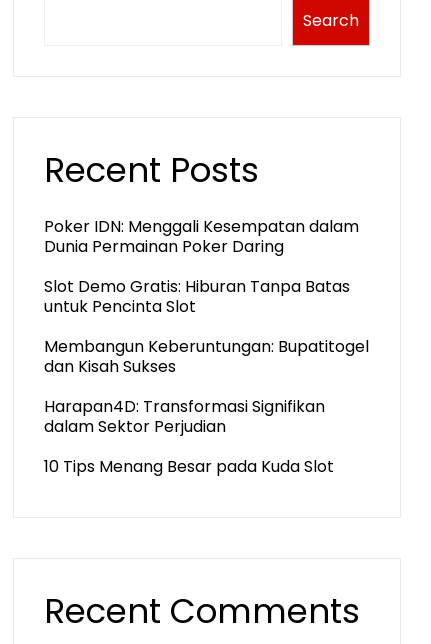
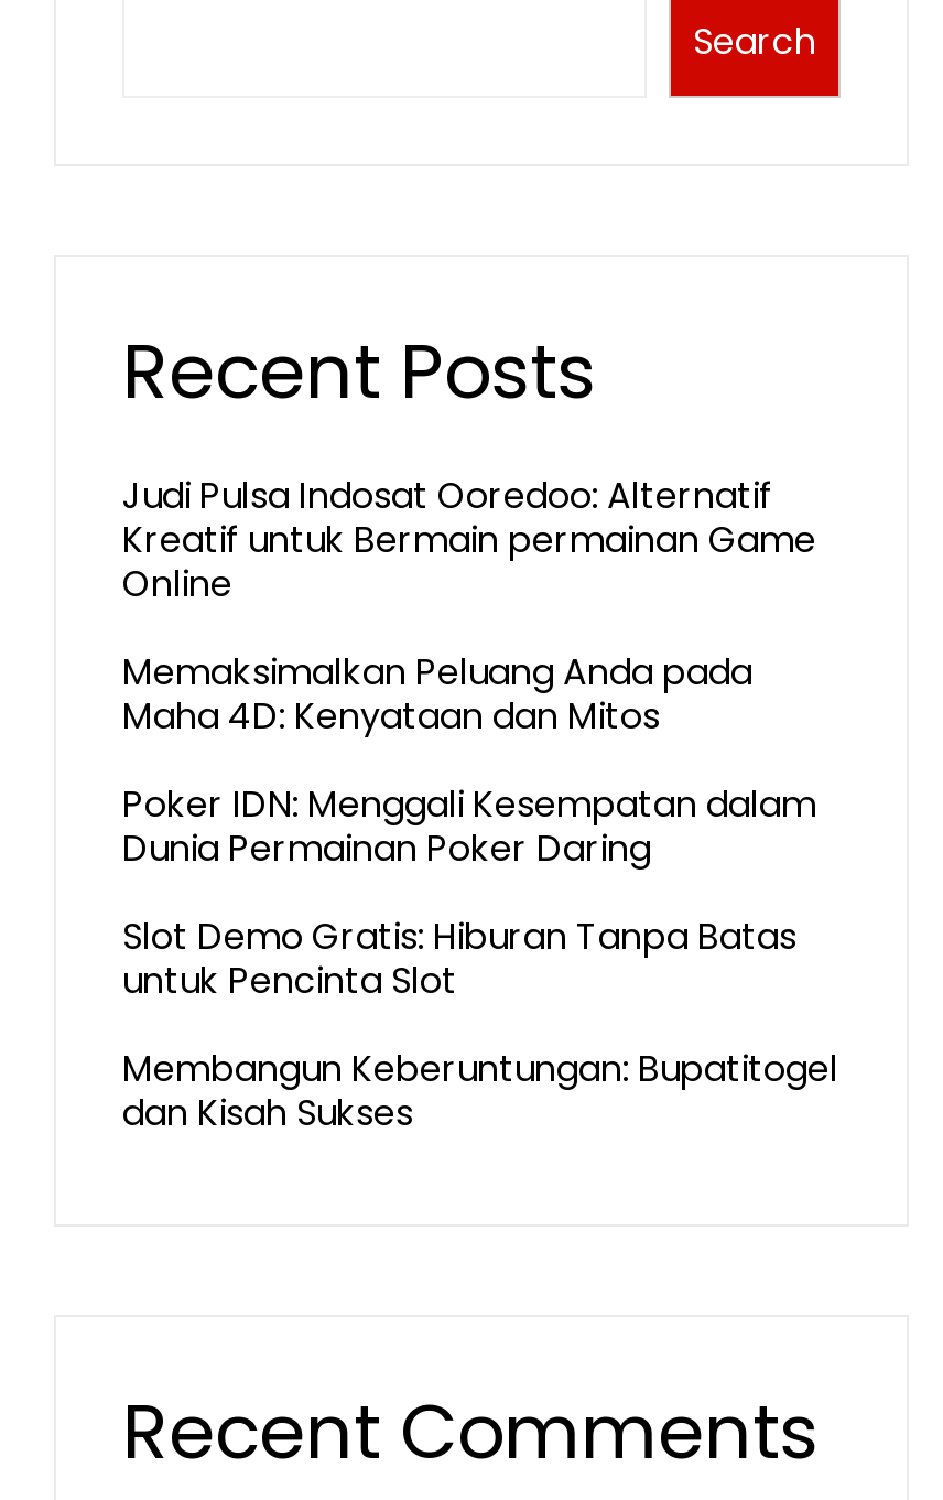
+ Judi Pulsa Indosat Ooredoo: Alternatif
+ Kreatif untuk Bermain permainan Game
+ Online
+ Memaksimalkan Peluang Anda pada
+ Maha 4D: Kenyataan dan Mitos

moved down: Poker IDN: Menggali Kesempatan dalam | Dunia Permainan Poker Daring | Slot Demo Gratis: Hiburan Tanpa Batas | untuk Pencinta Slot | Membangun Keberuntungan: Bupatitogel | dan Kisah Sukses

- Harapan4D: Transformasi Signifikan
- dalam Sektor Perjudian
- 10 Tips Menang Besar pada Kuda Slot
